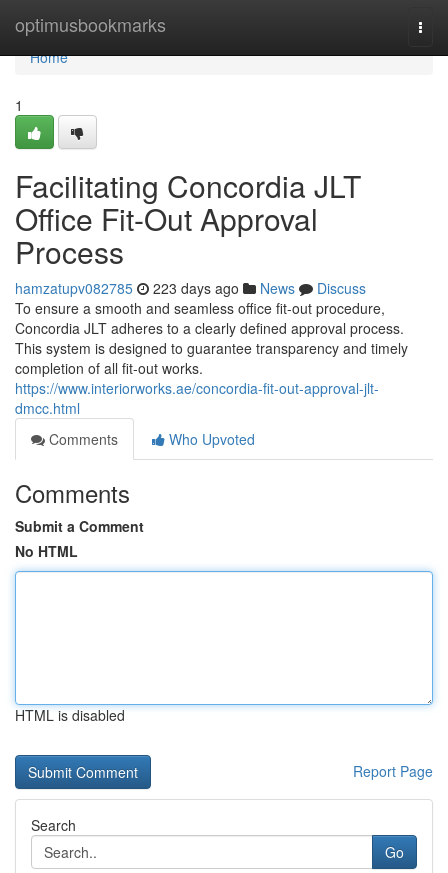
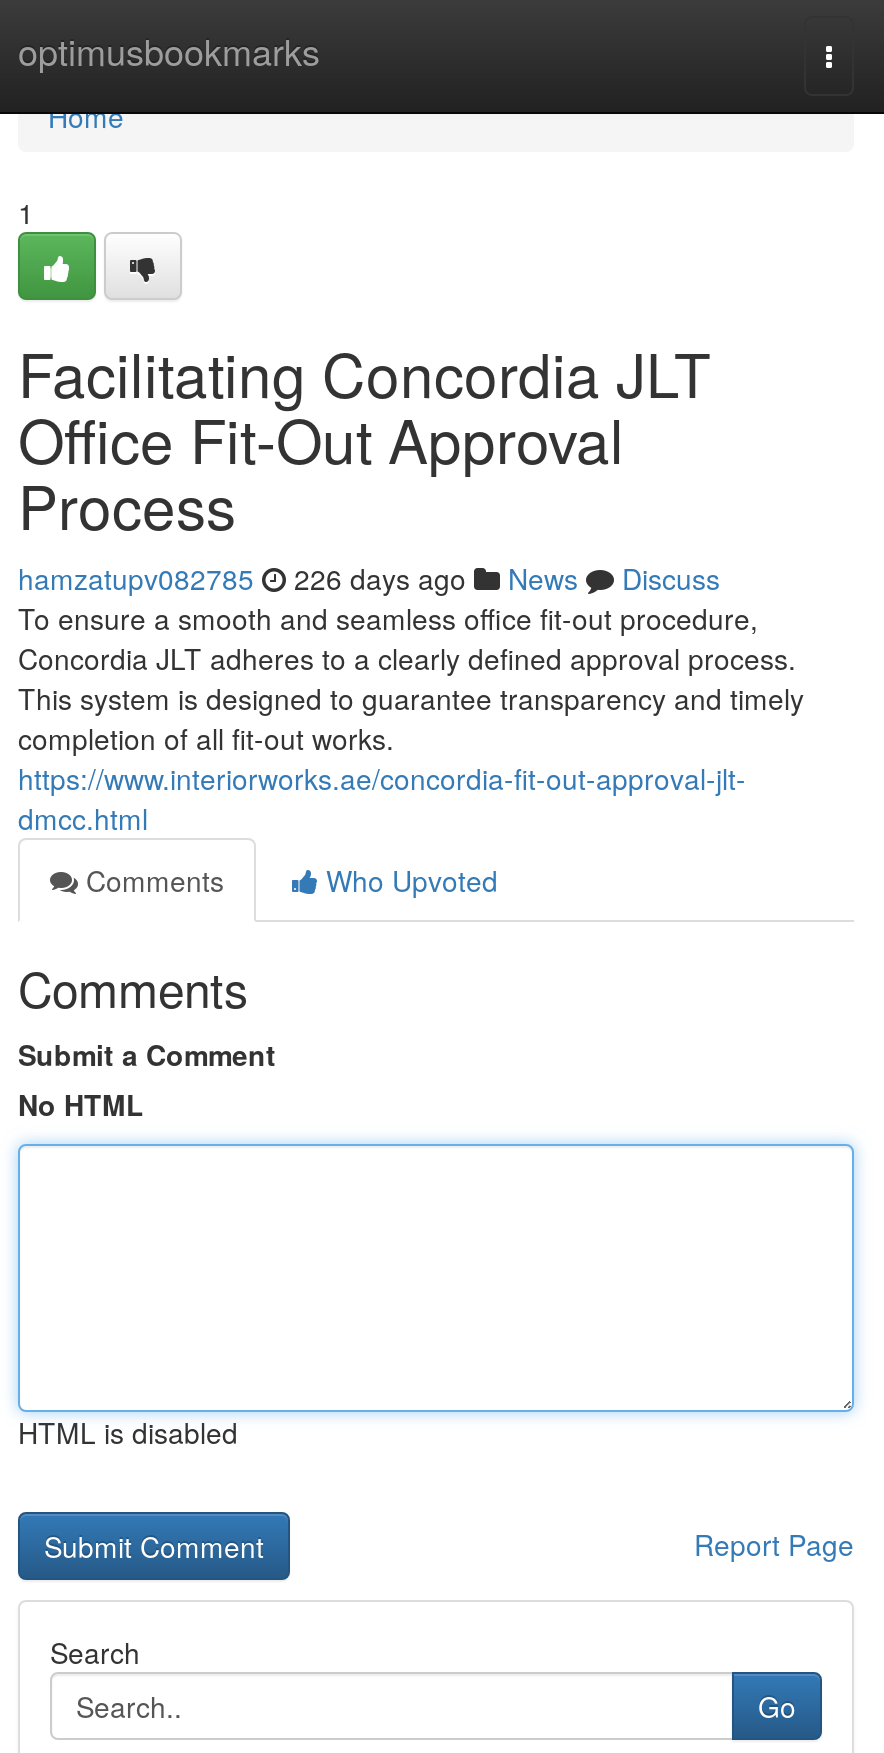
- hamzatupv082785 223 days ago News Discuss
+ hamzatupv082785 226 days ago News Discuss
